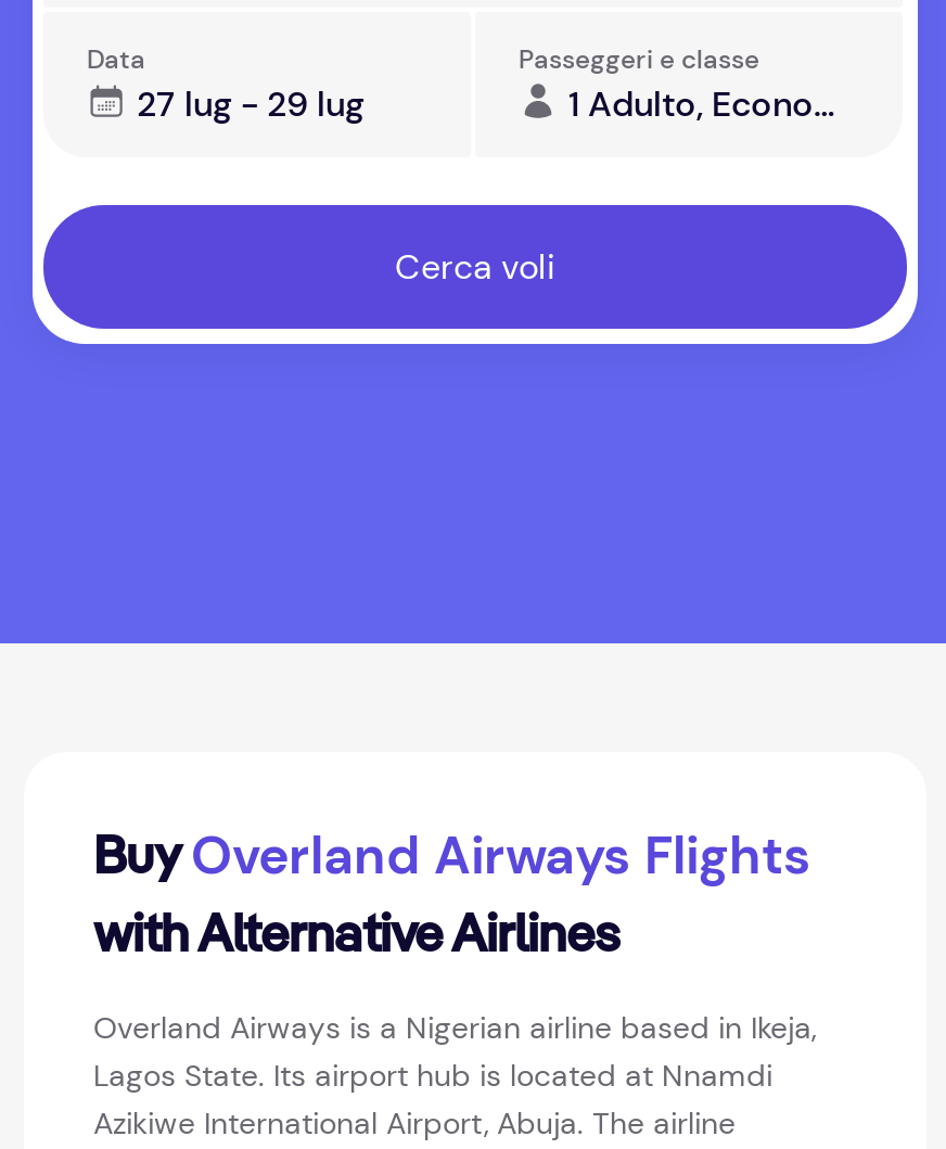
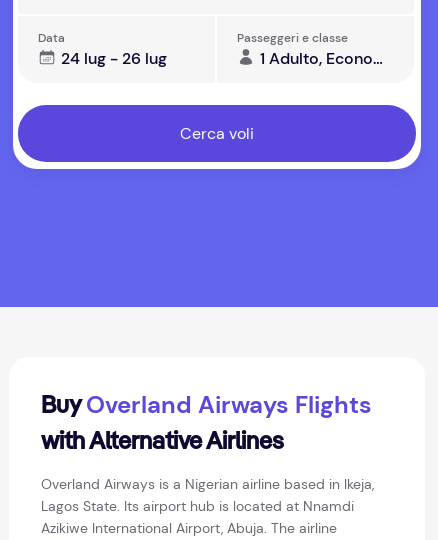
- 27 lug - 29 lug
+ 24 lug - 26 lug
